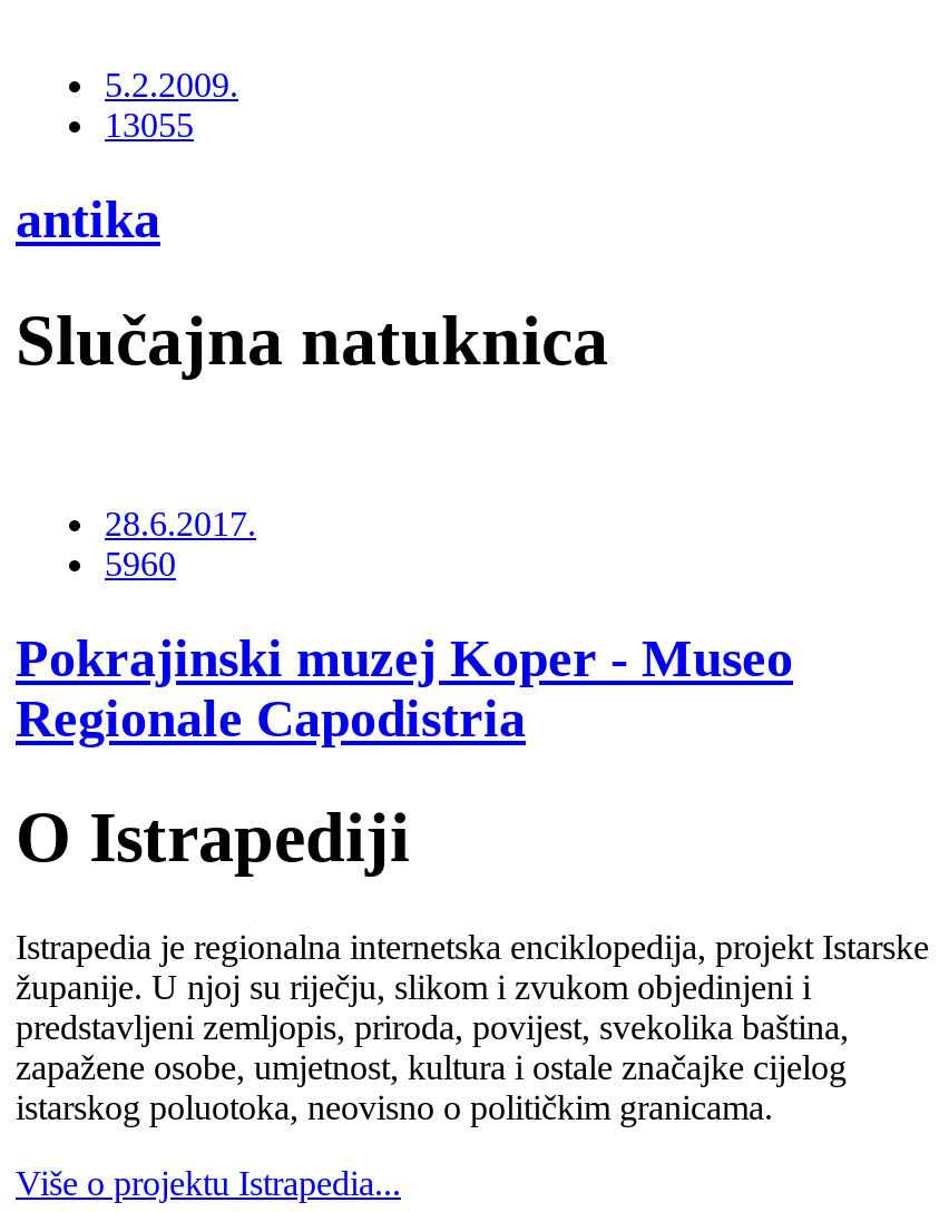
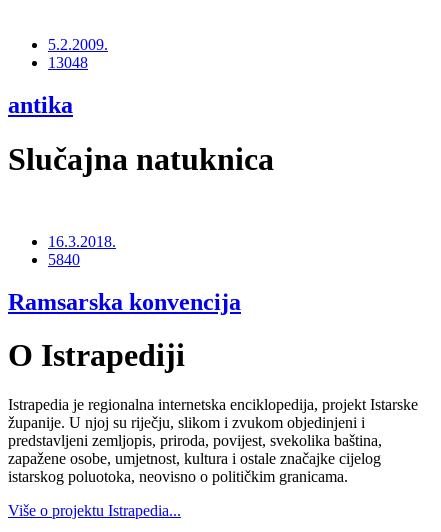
- 13055
+ 13048

- 28.6.2017.
- 5960
+ 16.3.2018.
+ 5840

- Pokrajinski muzej Koper - Museo
- Regionale Capodistria
+ Ramsarska konvencija
